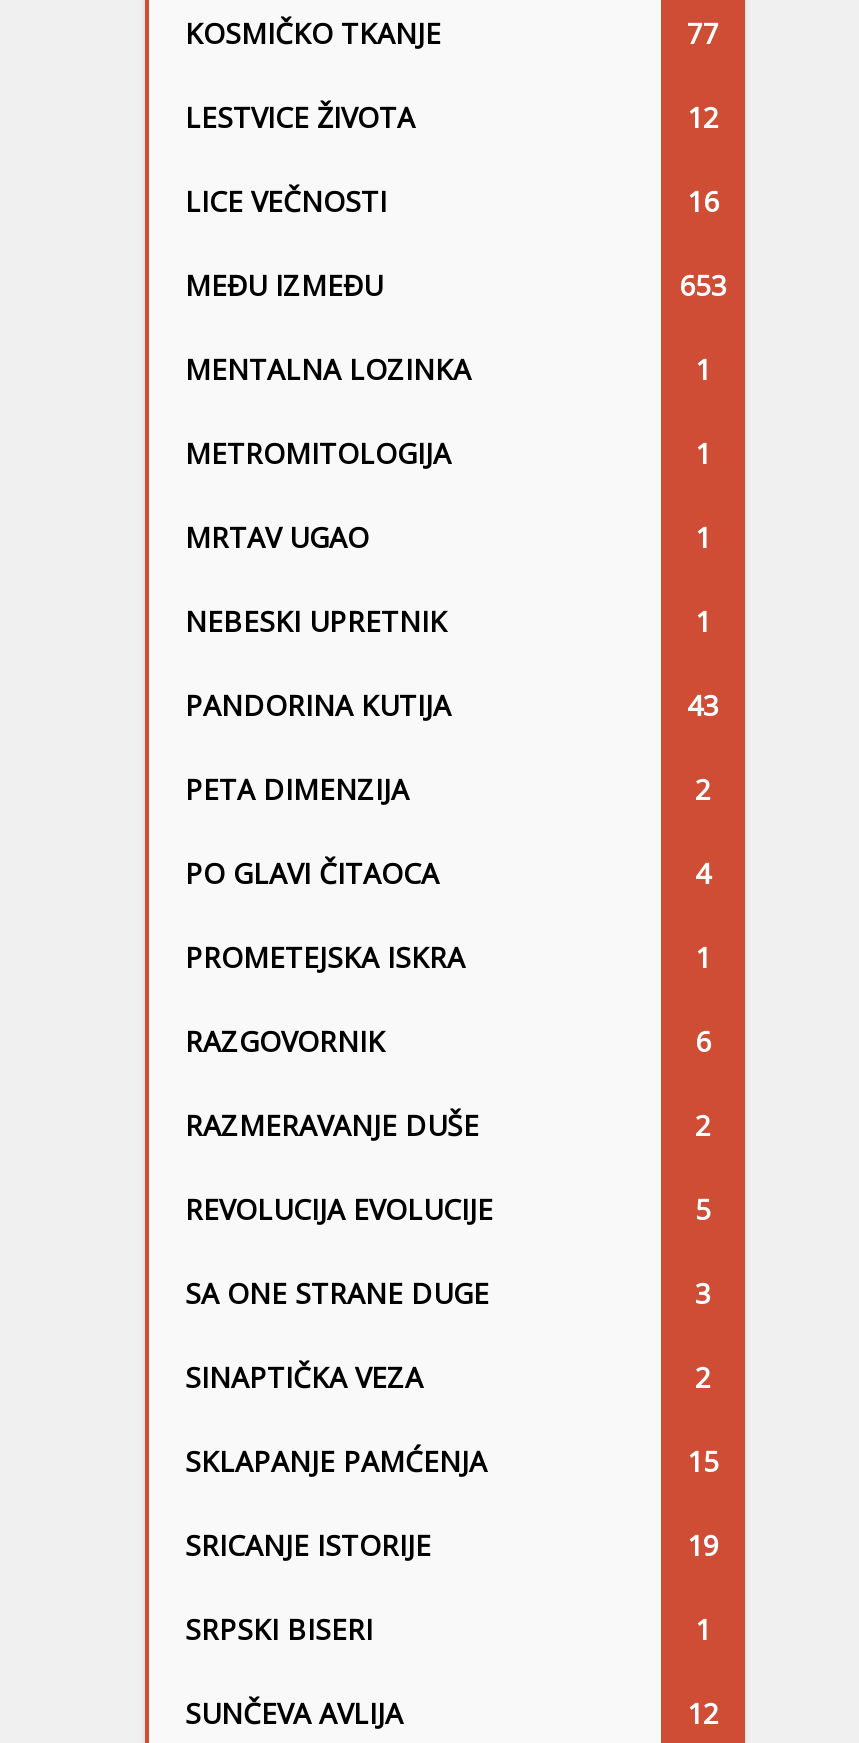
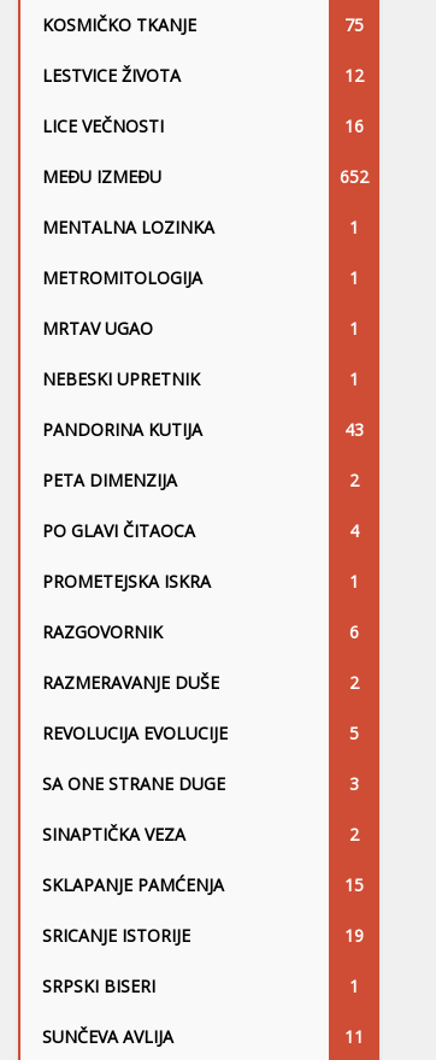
- 77
+ 75

- 653
+ 652

- 12
+ 11
